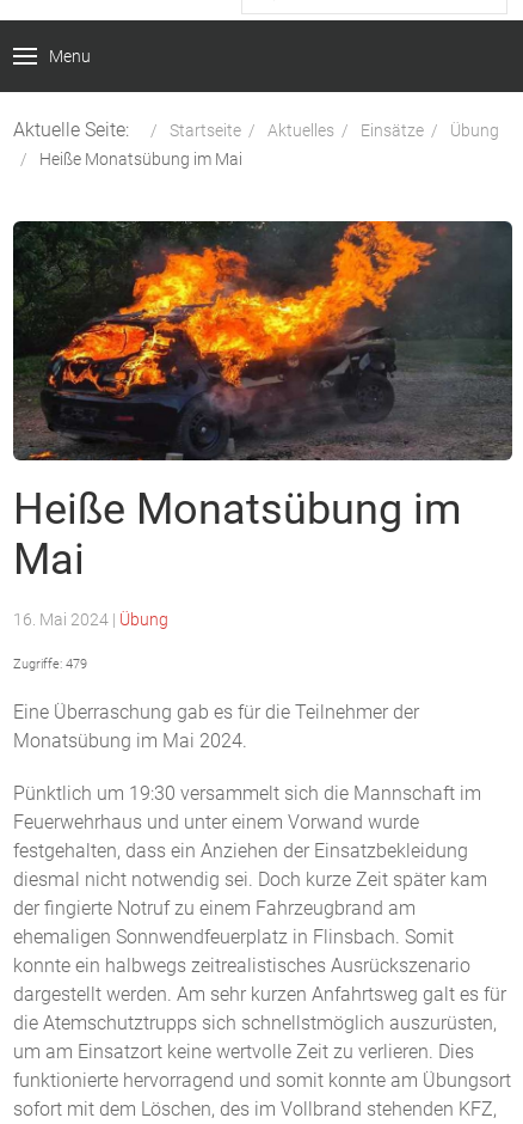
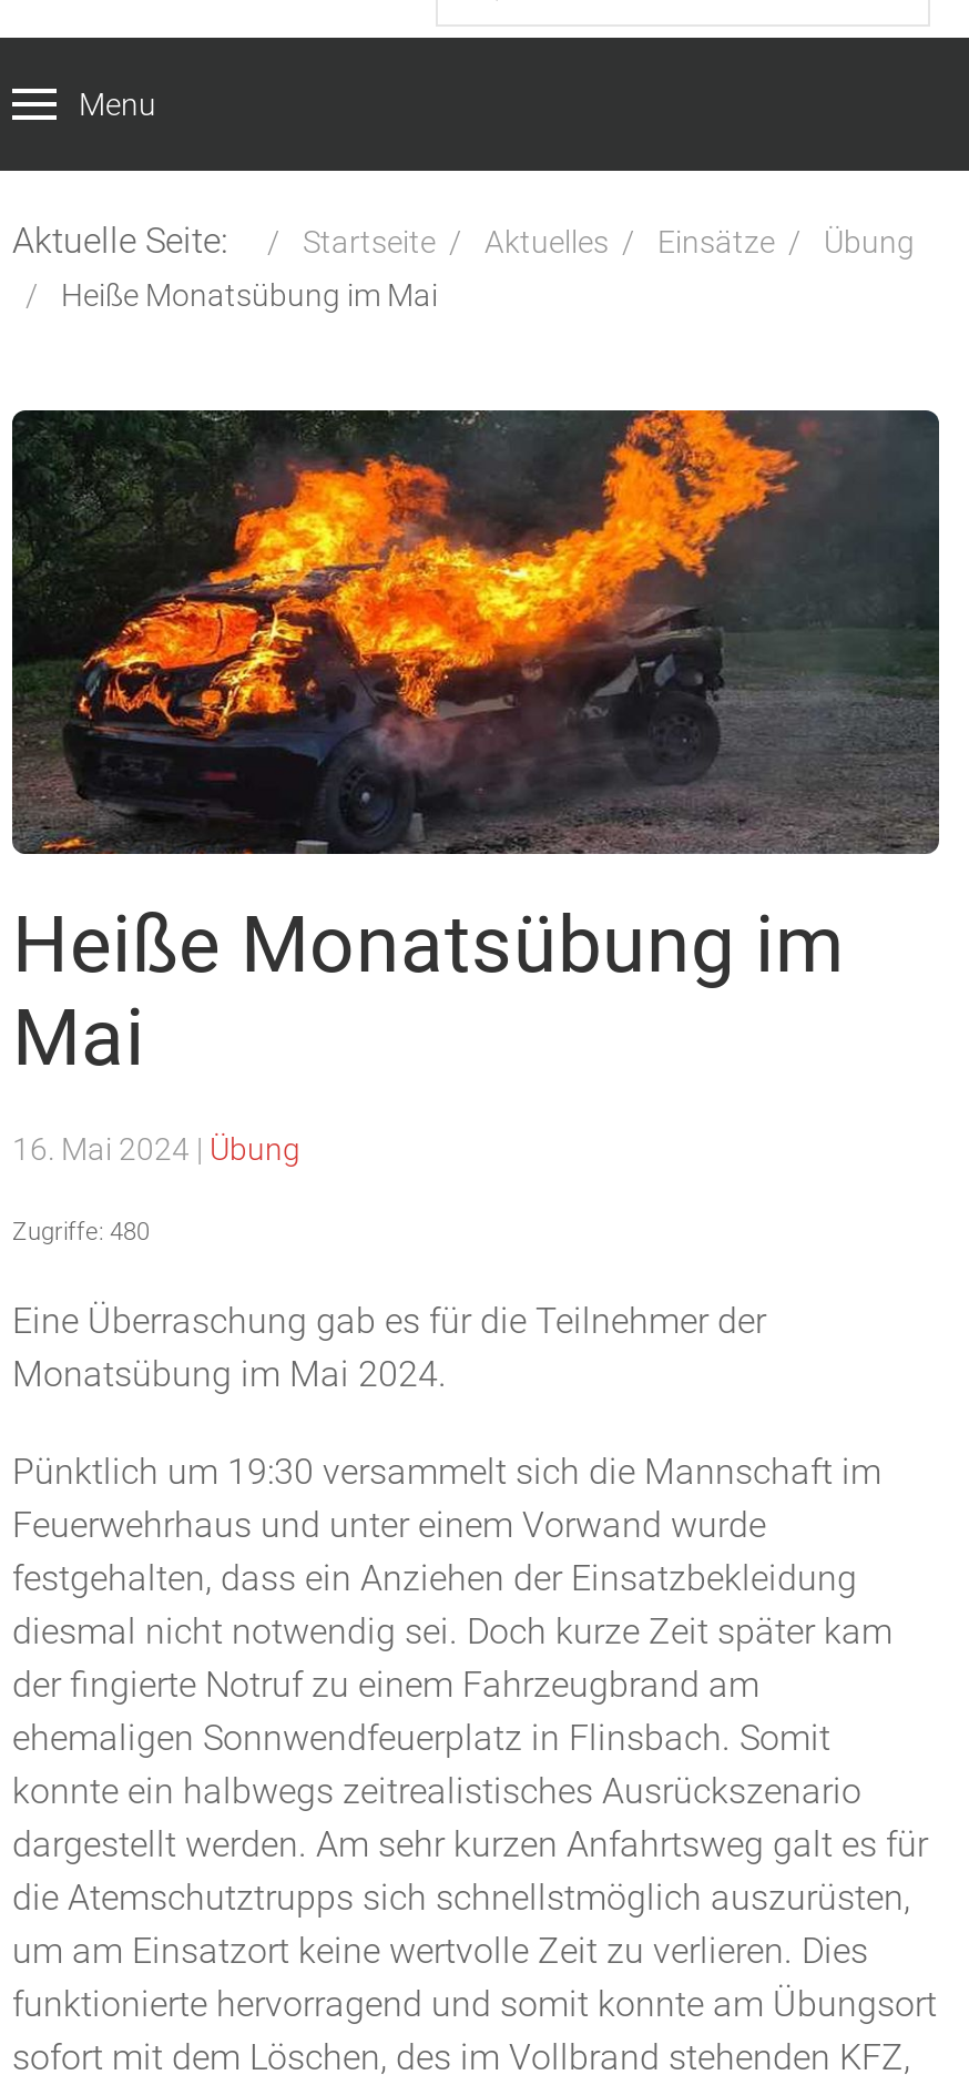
- Zugriffe: 479
+ Zugriffe: 480
